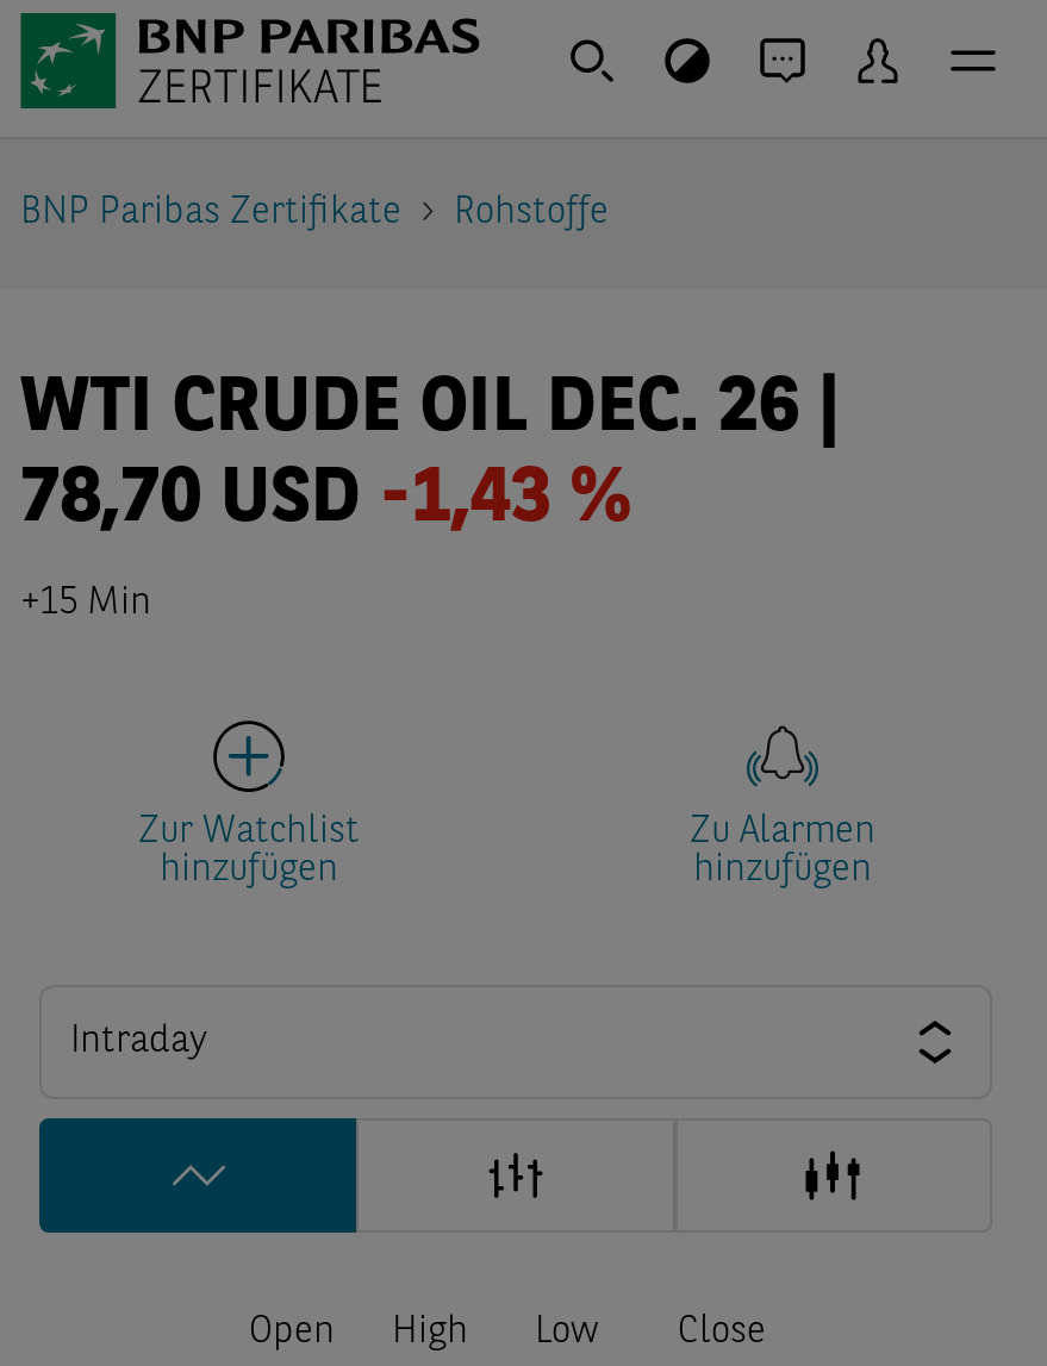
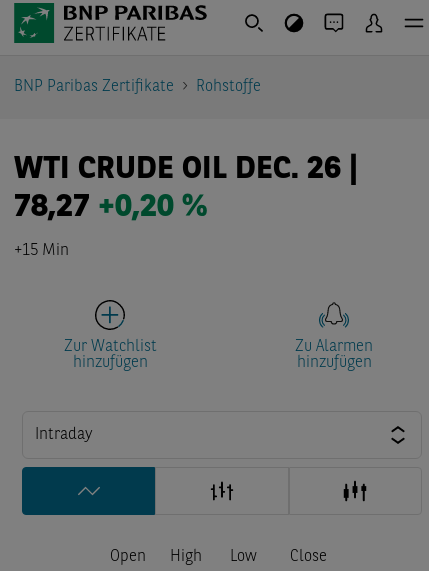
- 78,70 USD -1,43 %
+ 78,27 +0,20 %
